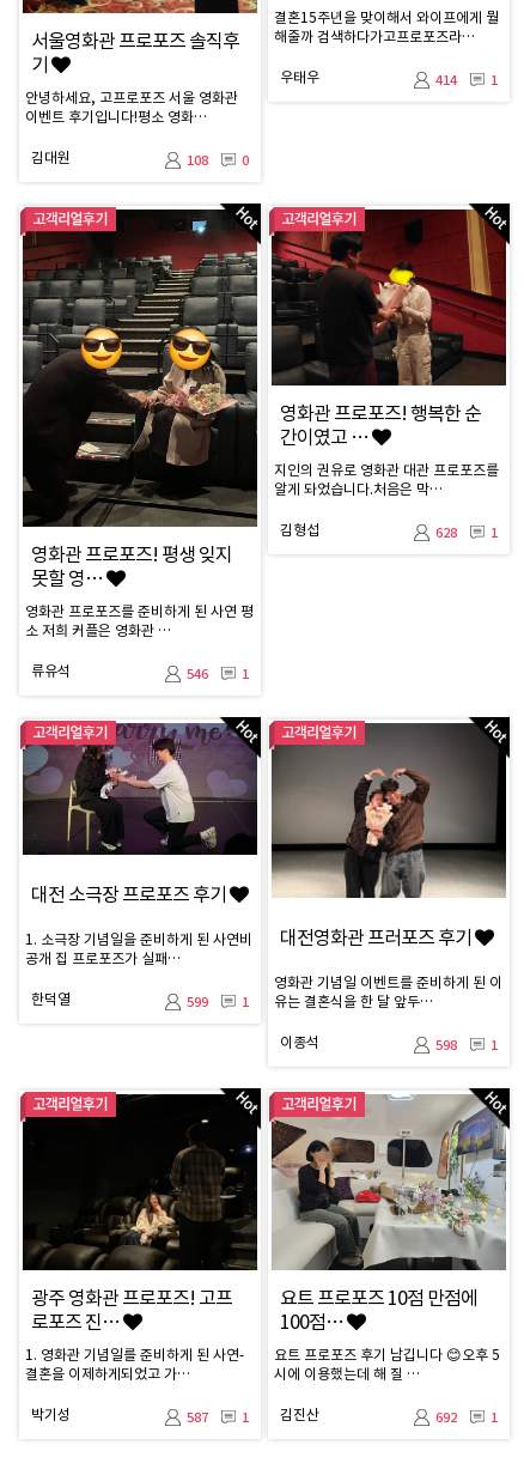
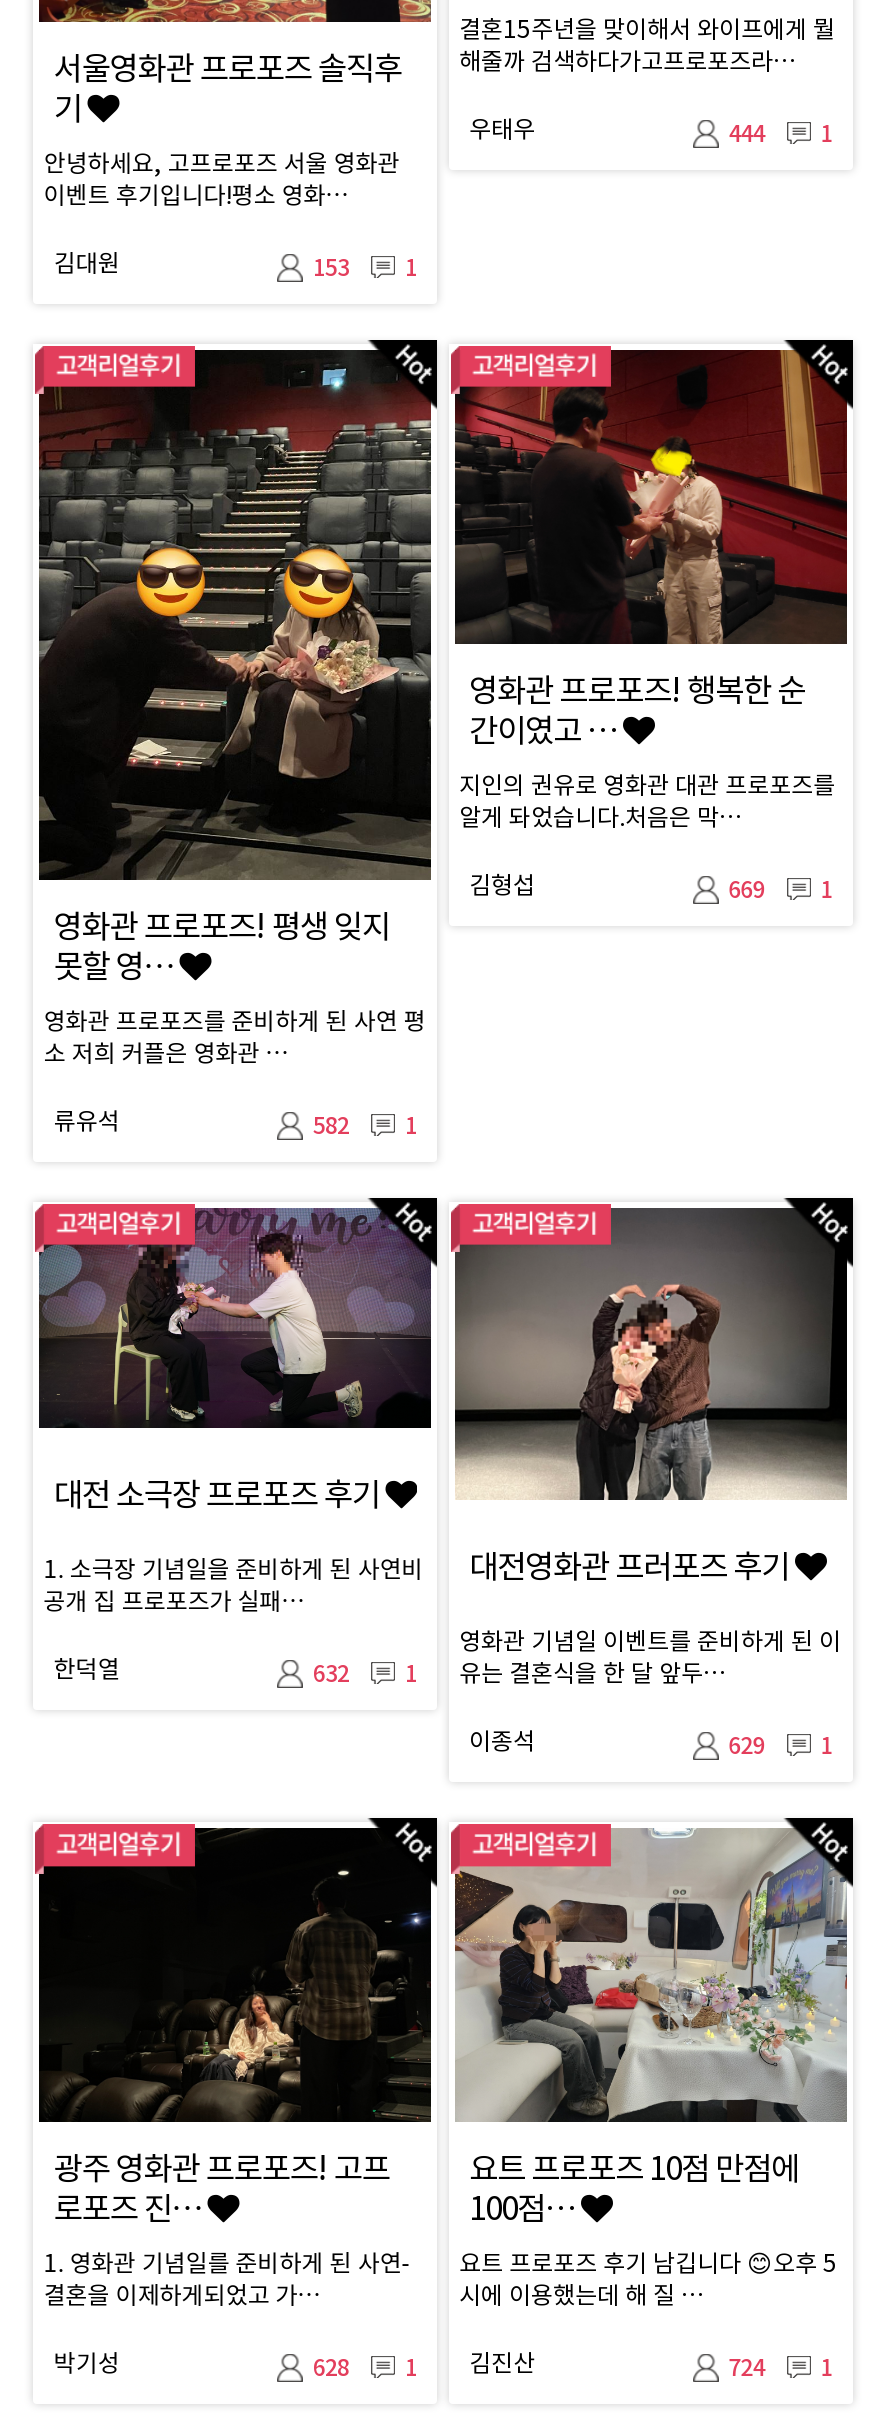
- 414 1
+ 444 1

- 108
+ 153

- 0
+ 1

- 628 1
+ 669 1

- 546 1
+ 582 1

- 599 1 유는 결혼식을 한 달 앞두…
+ 632 1 유는 결혼식을 한 달 앞두…

- 598 1
+ 629 1

- 587 1 김진산
+ 628 1 김진산

- 692 1
+ 724 1
